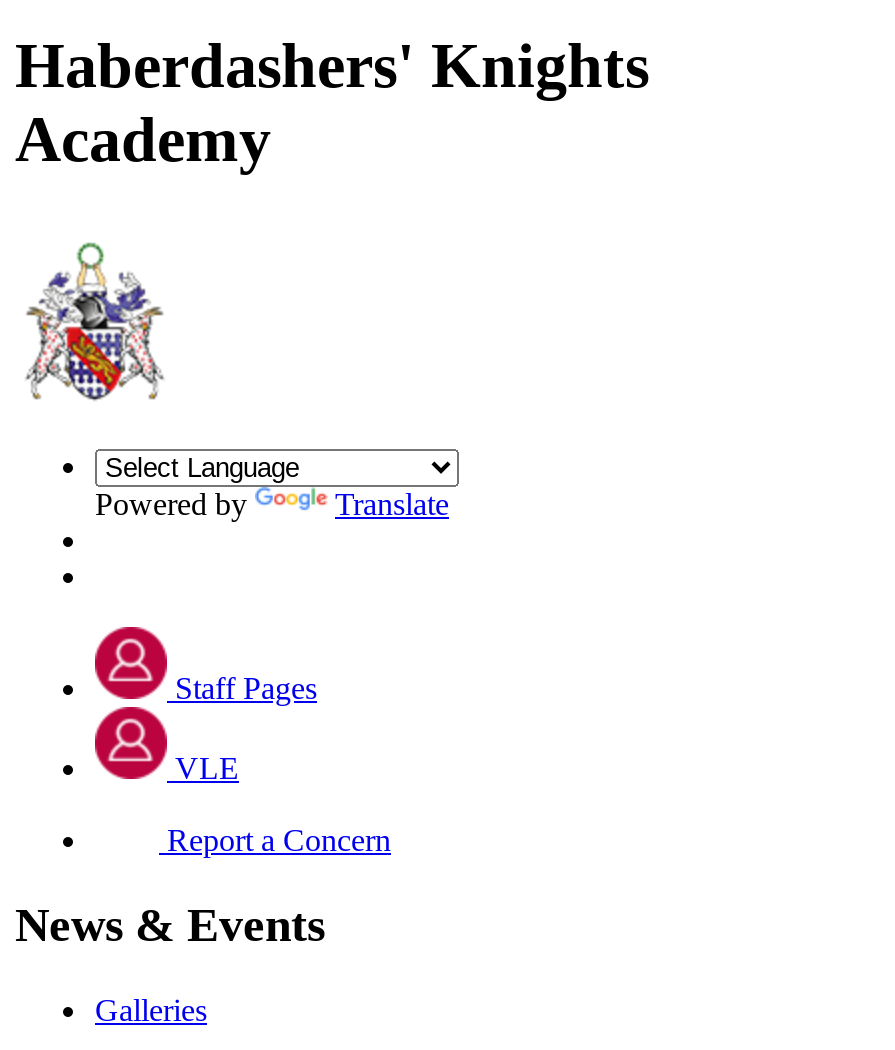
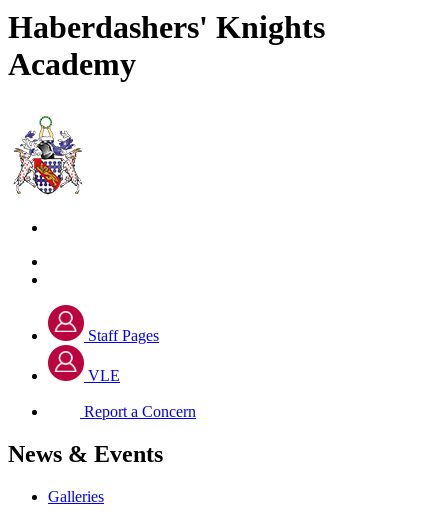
- Powered by
- Translate
